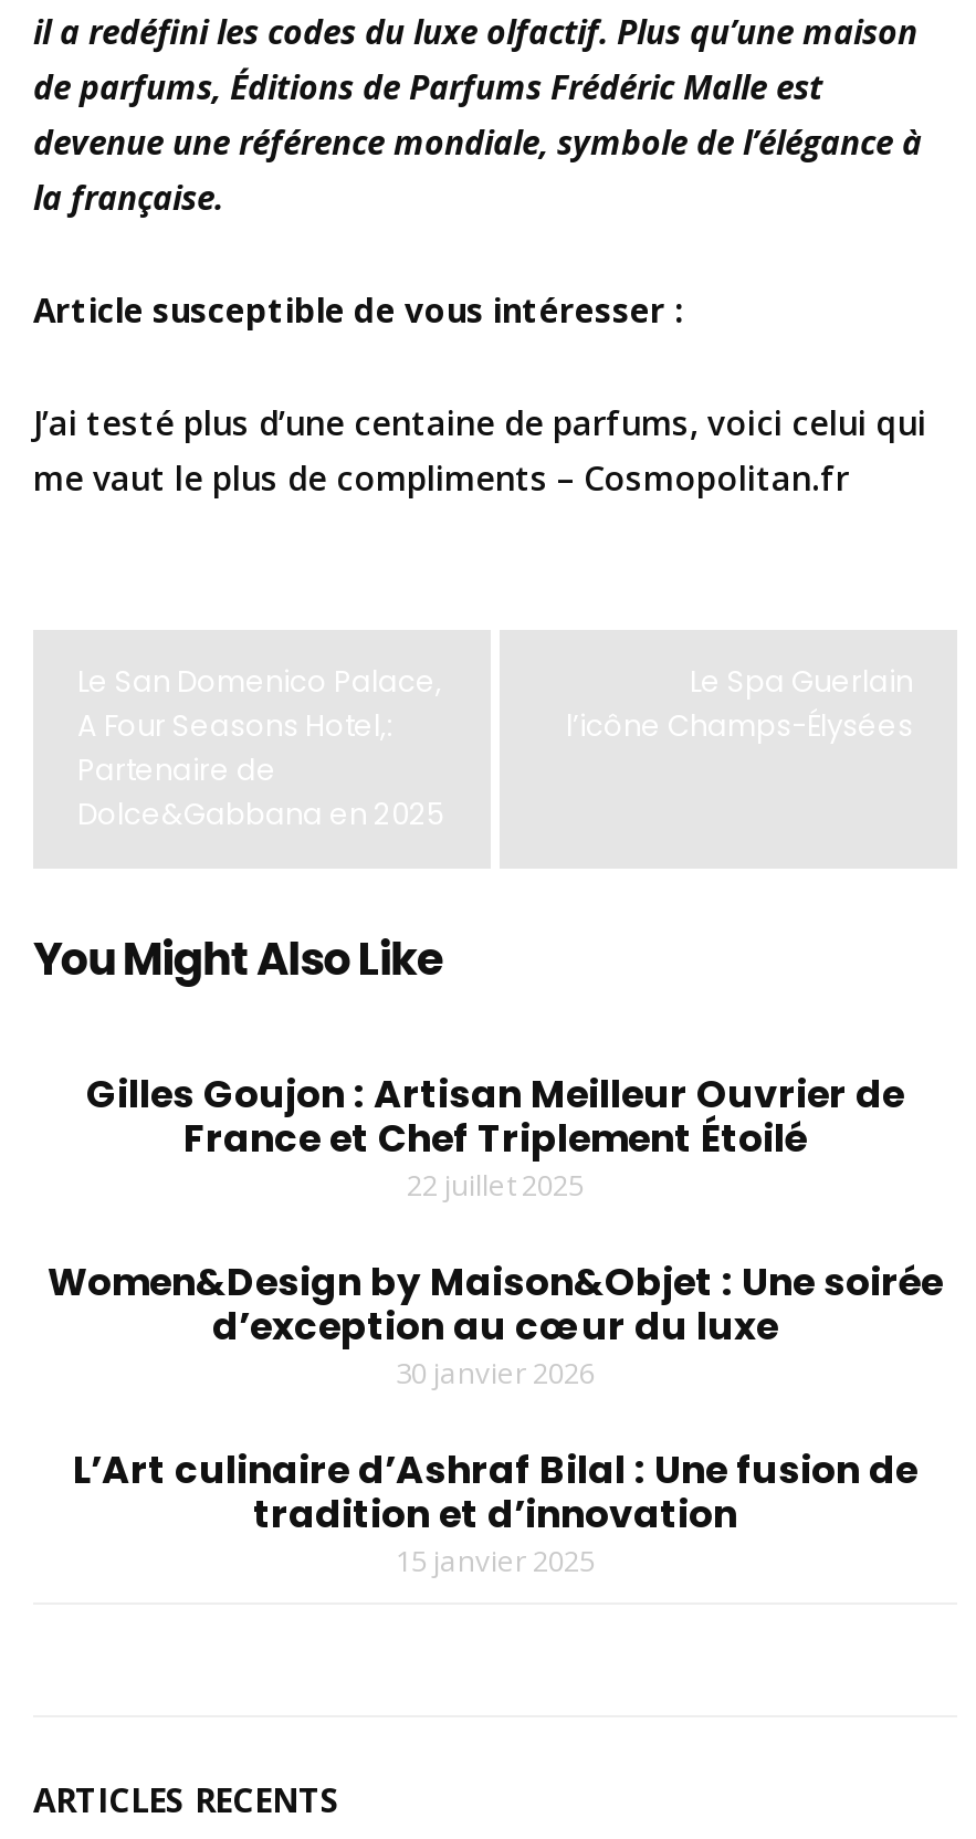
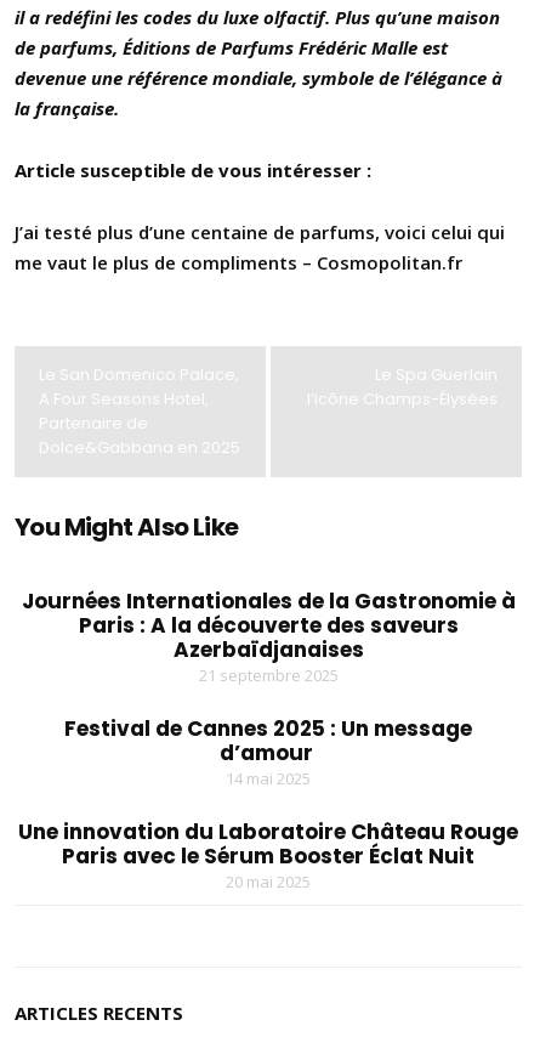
- Gilles Goujon : Artisan Meilleur Ouvrier de
- France et Chef Triplement Étoilé
- 22 juillet 2025
+ Journées Internationales de la Gastronomie à
+ Paris : A la découverte des saveurs
+ Azerbaïdjanaises
+ 21 septembre 2025

- Women&Design by Maison&Objet : Une soirée
- d’exception au cœur du luxe
- 30 janvier 2026
+ Festival de Cannes 2025 : Un message
+ d’amour
+ 14 mai 2025

- L’Art culinaire d’Ashraf Bilal : Une fusion de
- tradition et d’innovation
- 15 janvier 2025
+ Une innovation du Laboratoire Château Rouge
+ Paris avec le Sérum Booster Éclat Nuit
+ 20 mai 2025
